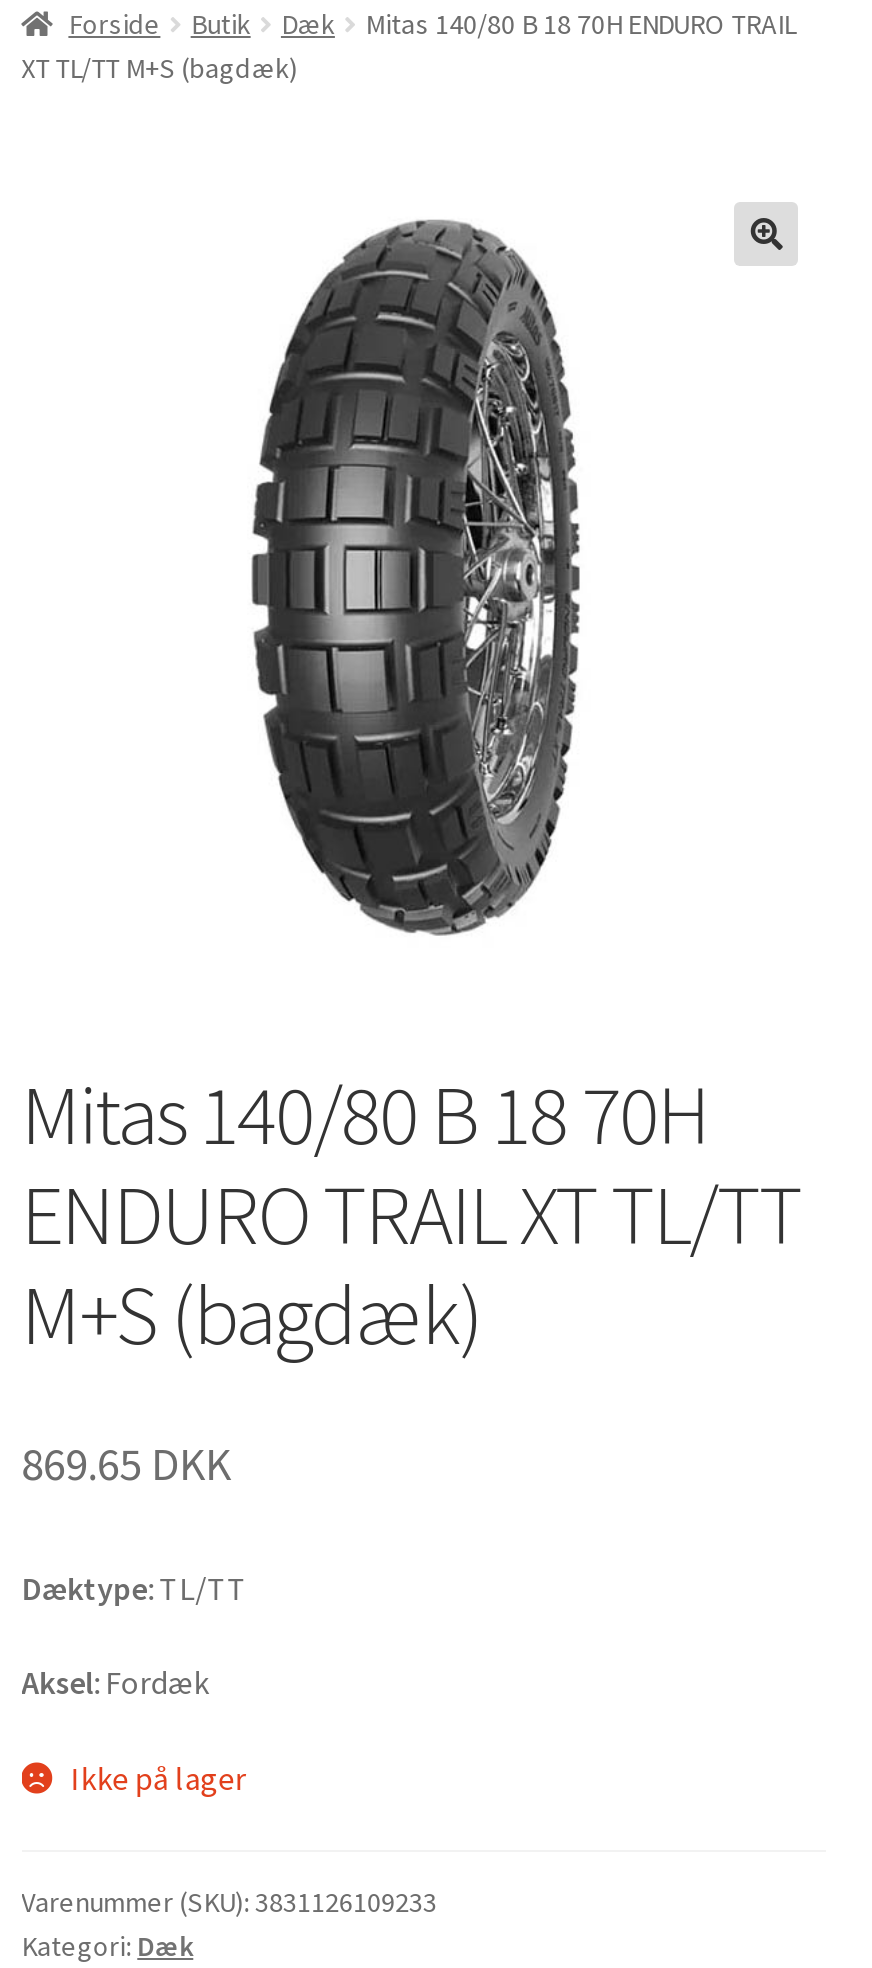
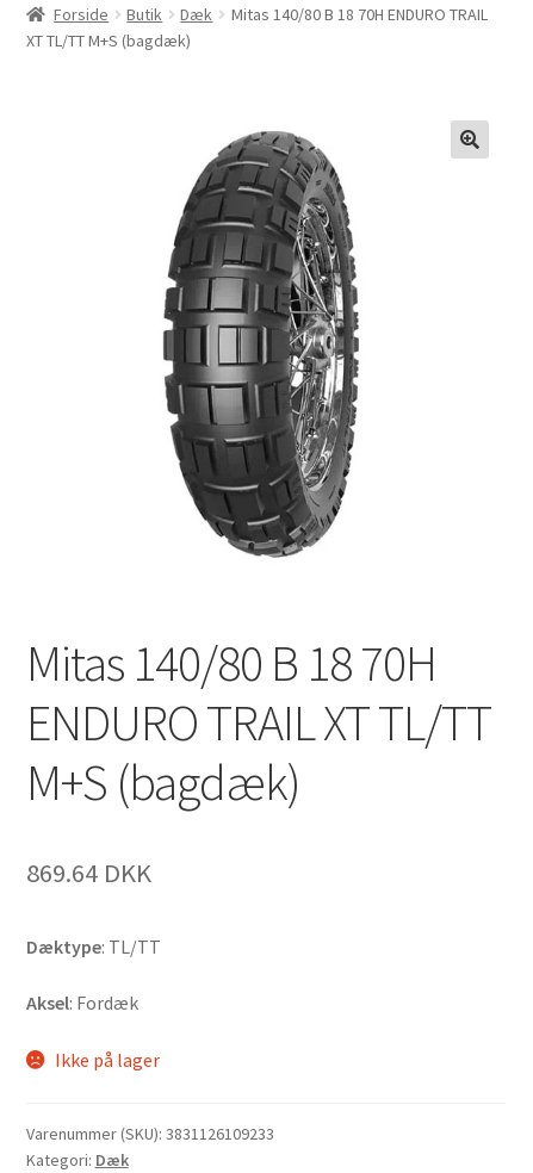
- 869.65 DKK
+ 869.64 DKK
